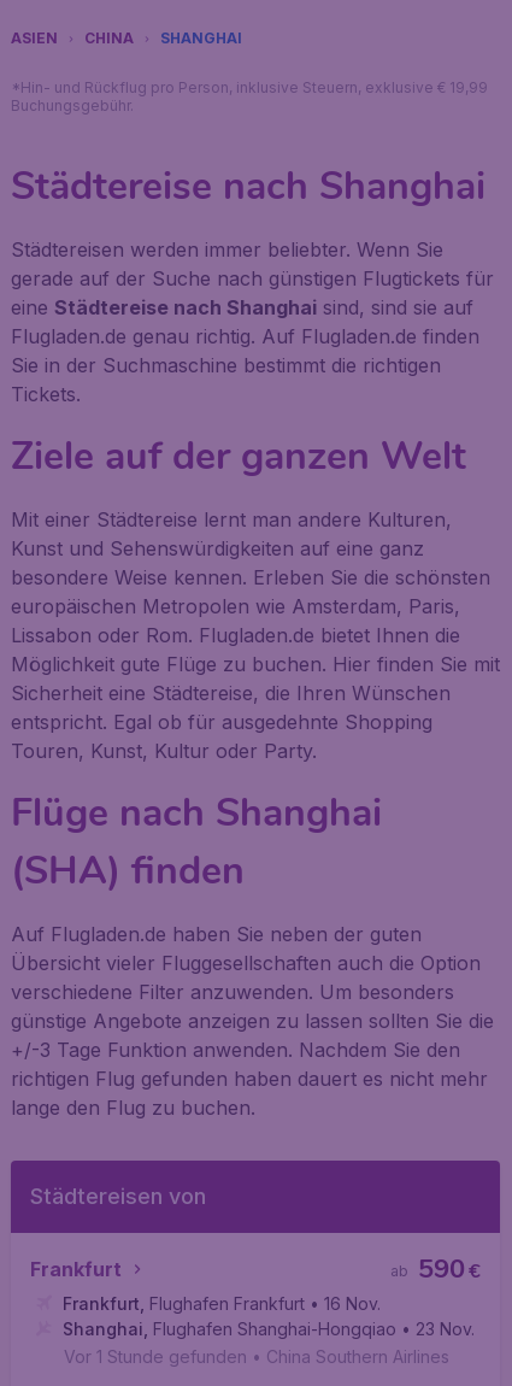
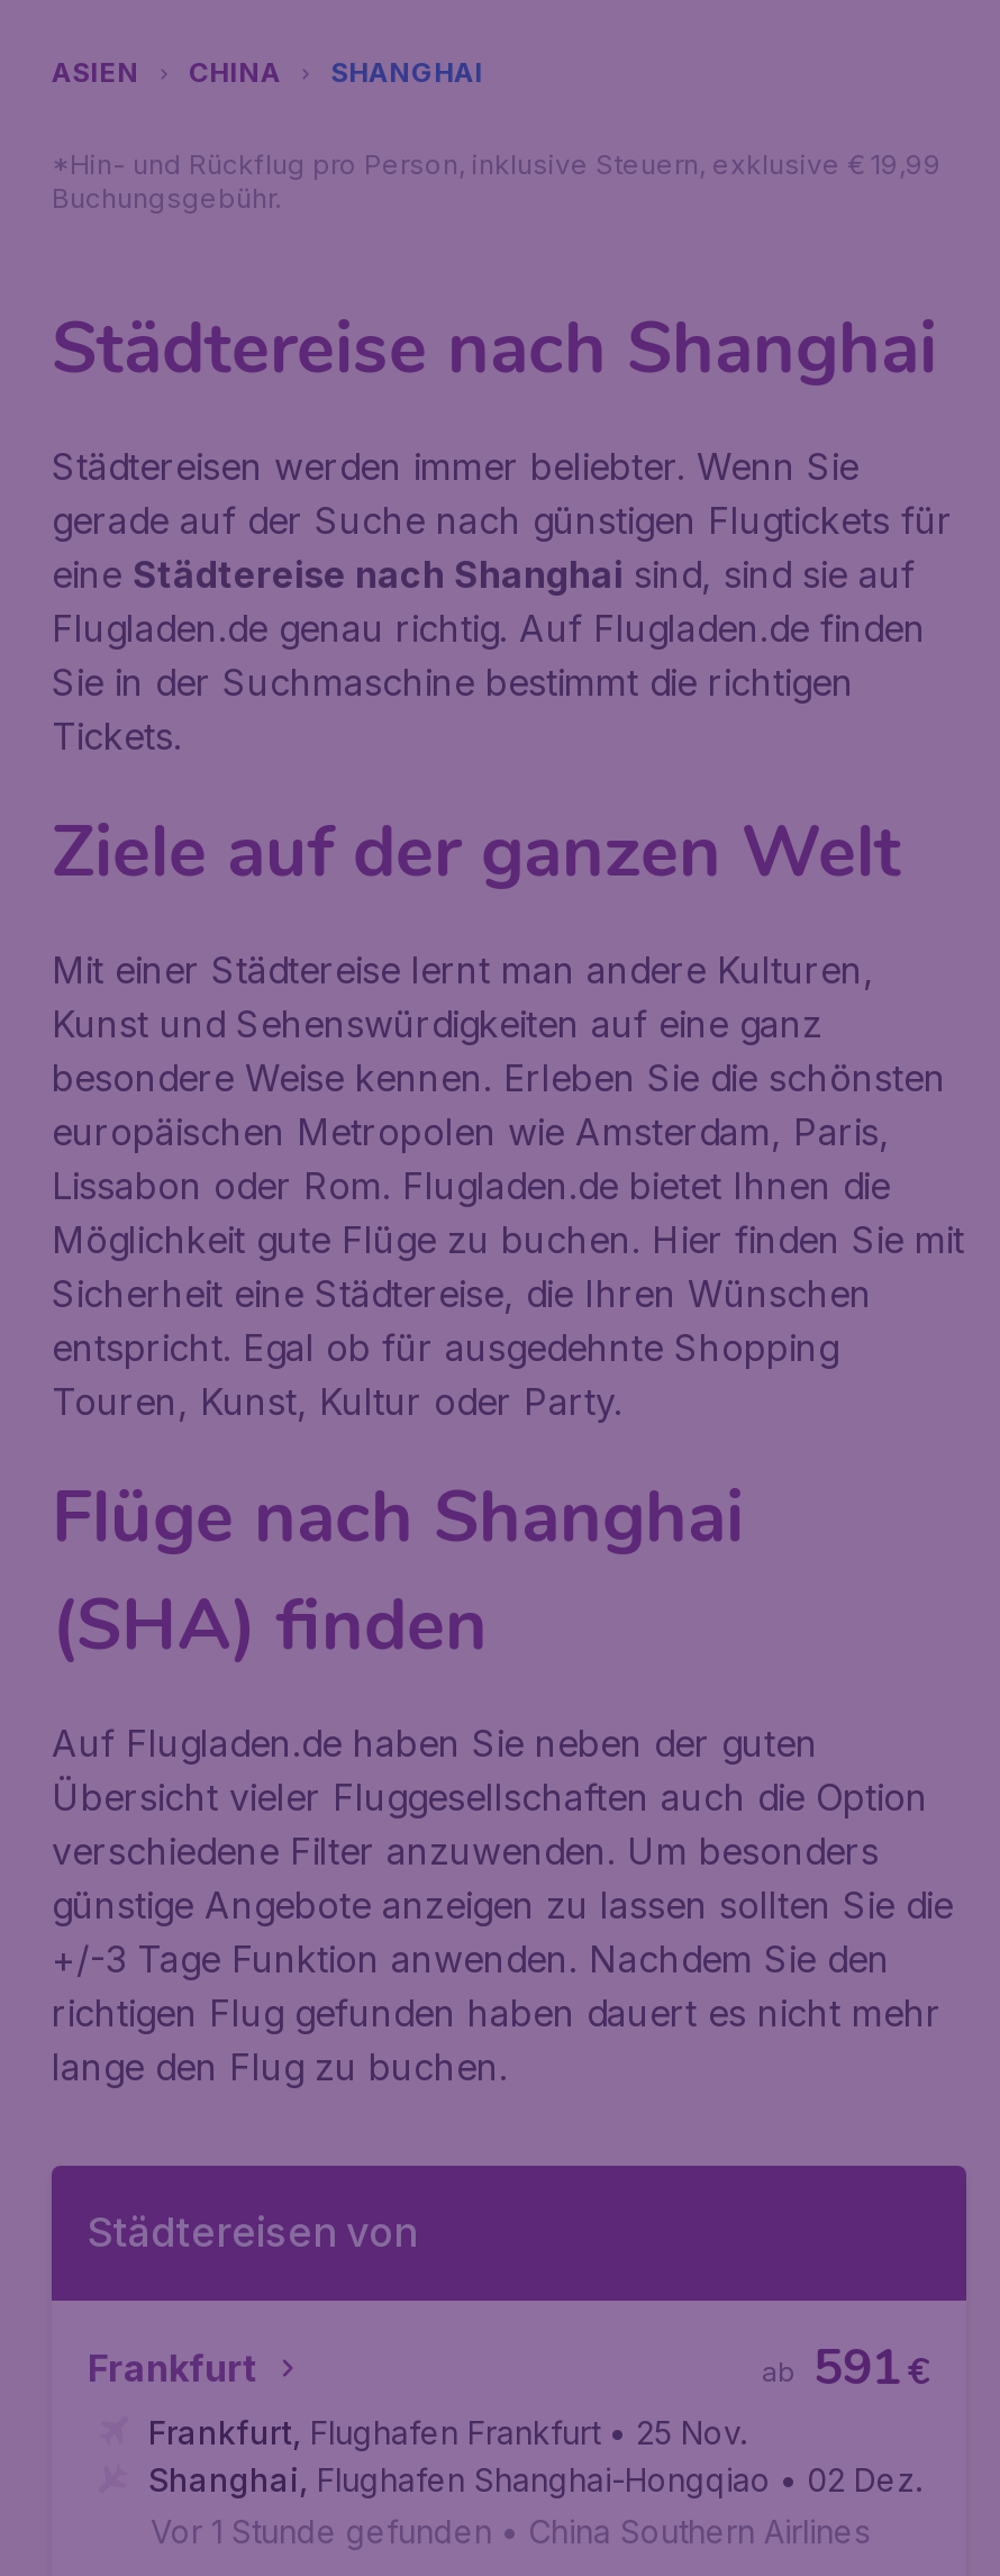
- 590
+ 591

- Frankfurt, Flughafen Frankfurt • 16 Nov.
+ Frankfurt, Flughafen Frankfurt • 25 Nov.

- Shanghai, Flughafen Shanghai-Hongqiao • 23 Nov.
+ Shanghai, Flughafen Shanghai-Hongqiao • 02 Dez.
